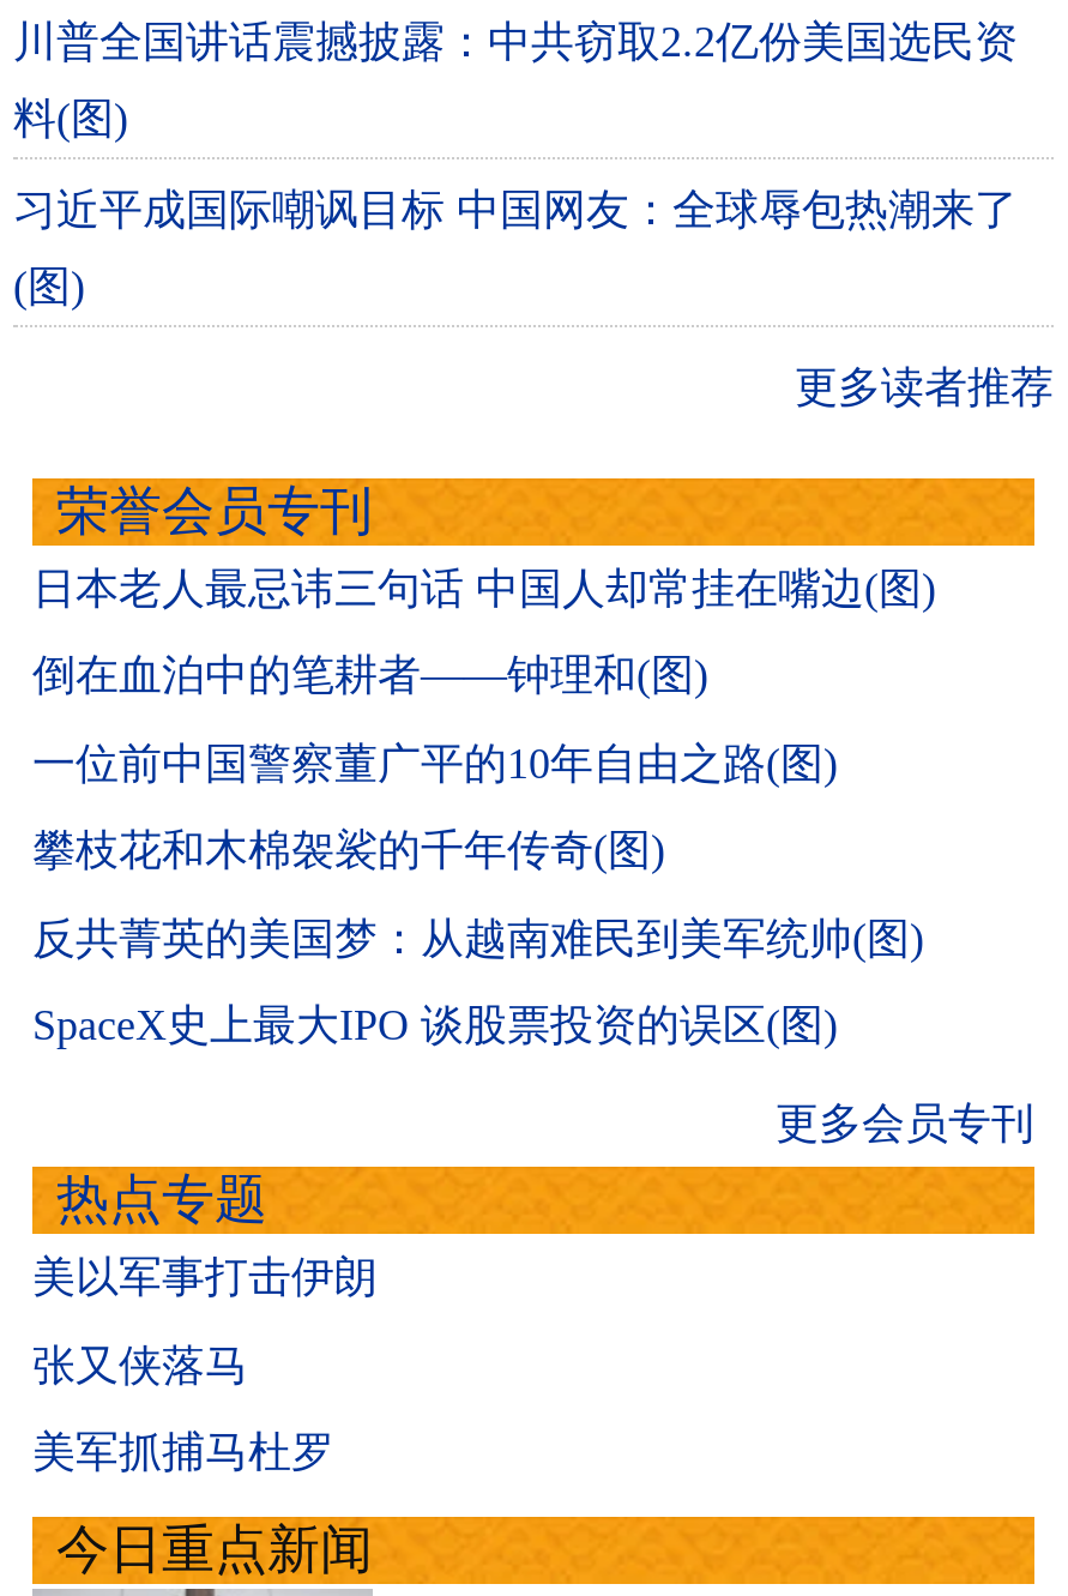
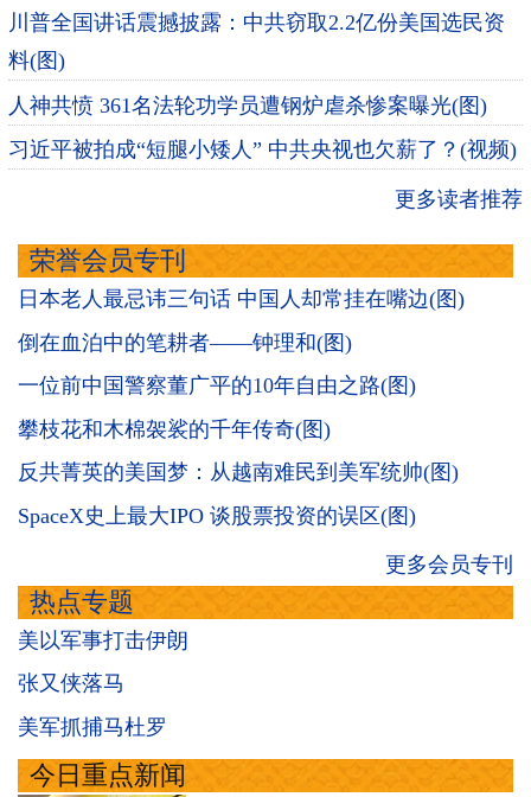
- 习近平成国际嘲讽目标 中国网友：全球辱包热潮来了
+ 人神共愤 361名法轮功学员遭钢炉虐杀惨案曝光(图)

- (图)
+ 习近平被拍成“短腿小矮人” 中共央视也欠薪了？(视频)
